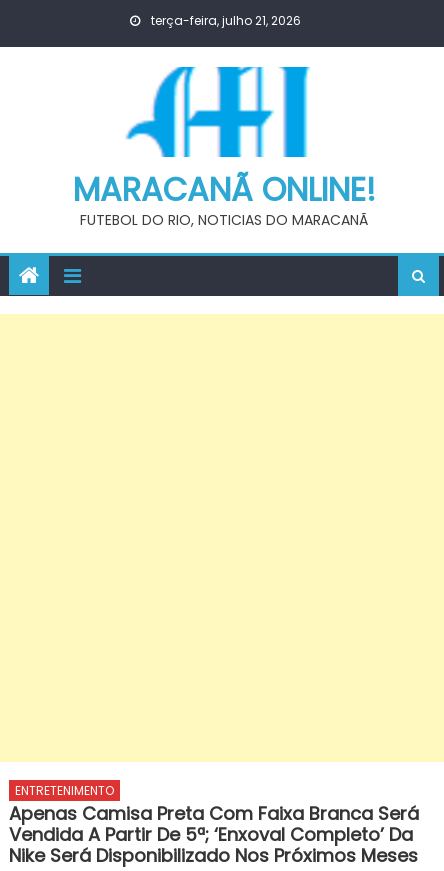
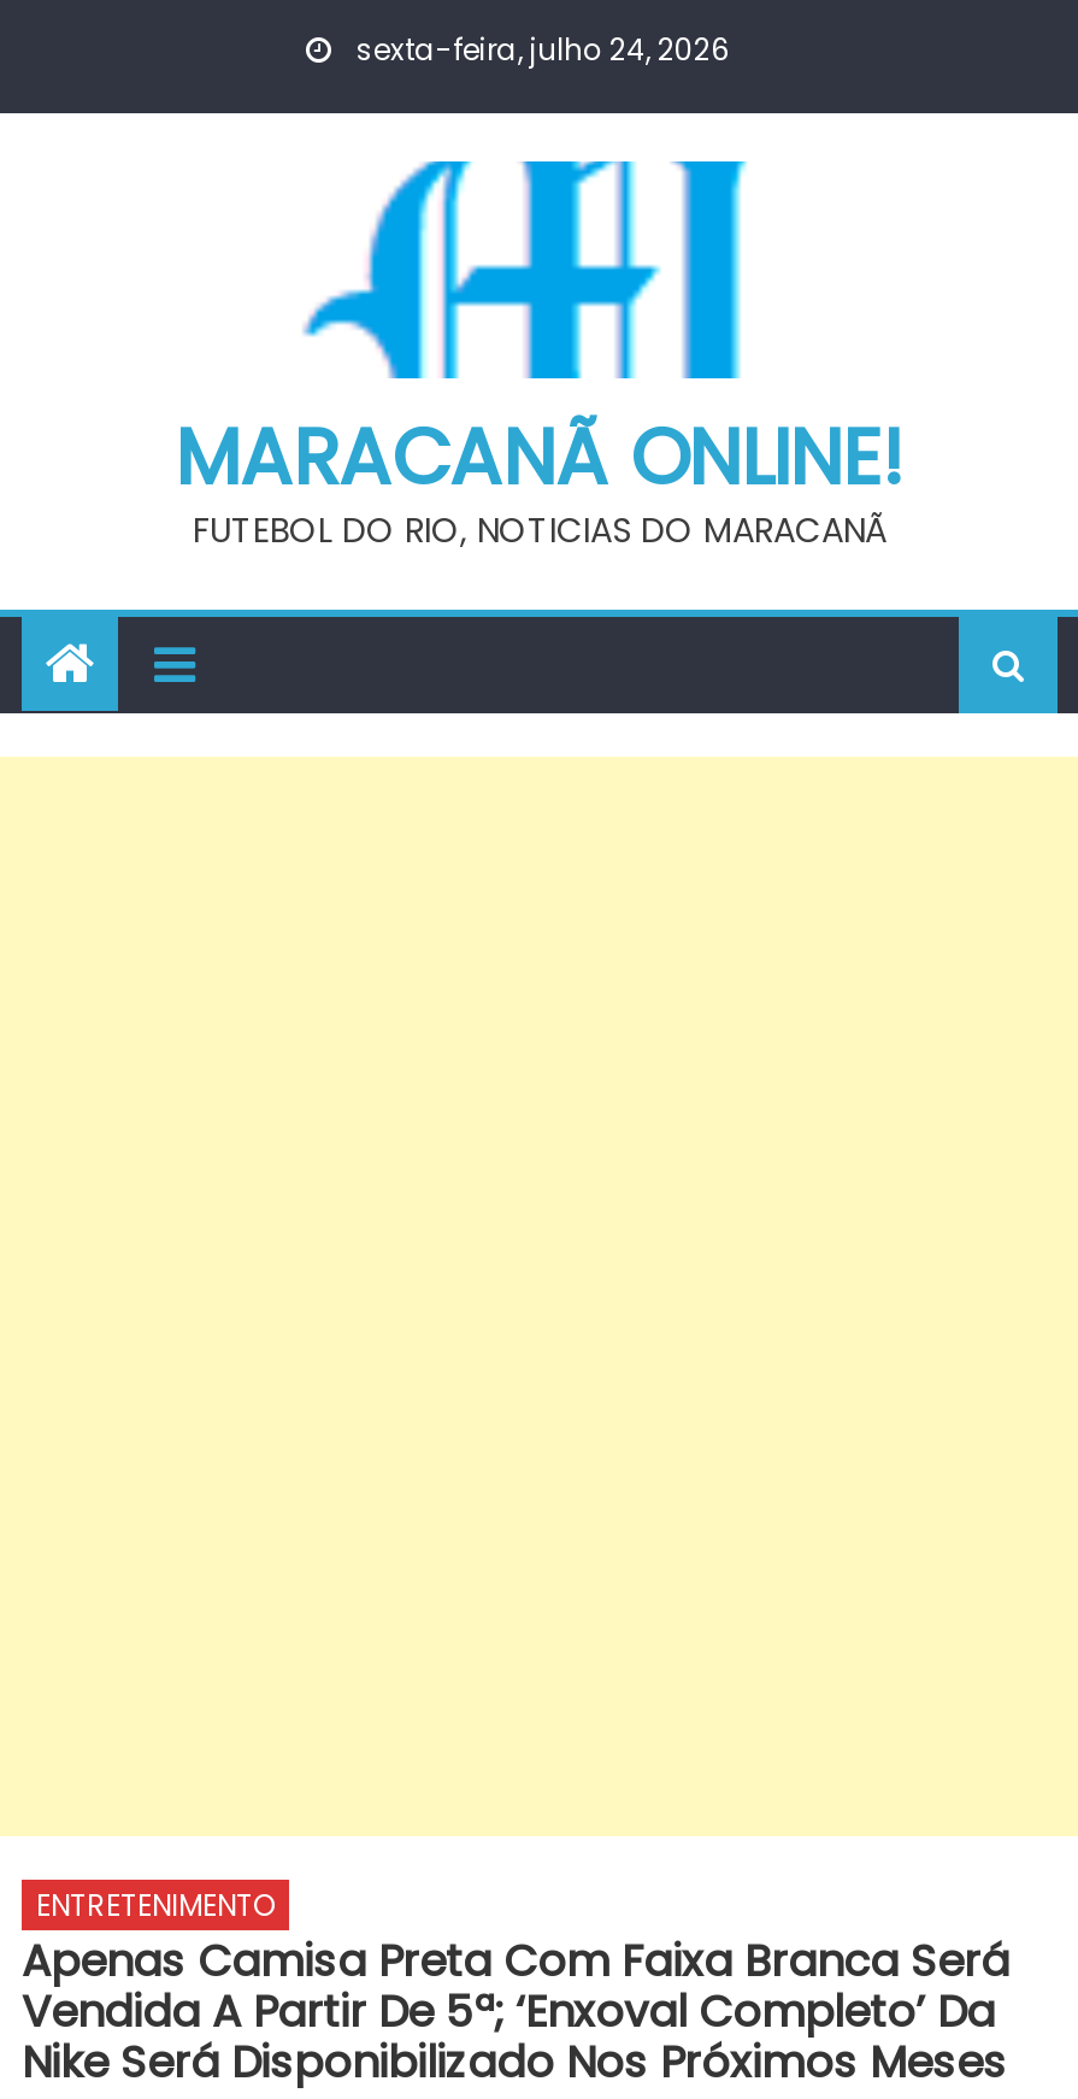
- terça-feira, julho 21, 2026
+ sexta-feira, julho 24, 2026
